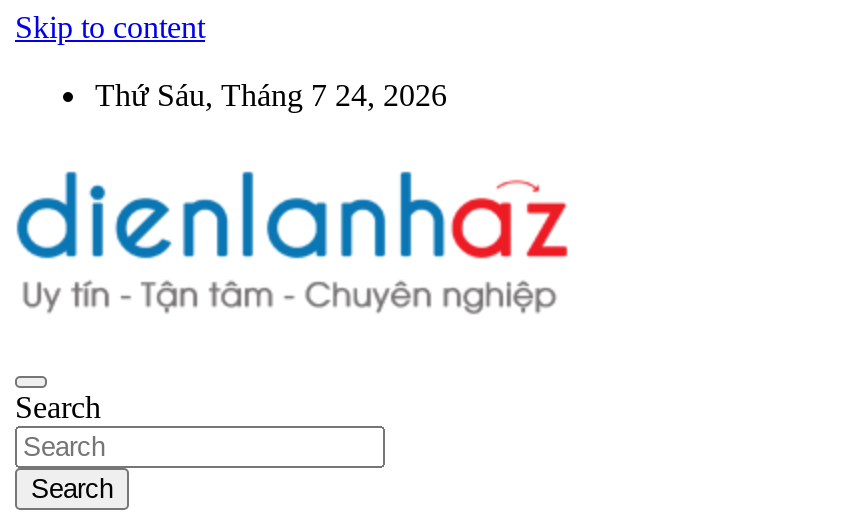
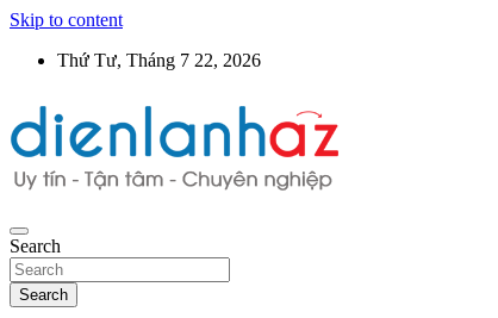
- Thứ Sáu, Tháng 7 24, 2026
+ Thứ Tư, Tháng 7 22, 2026
